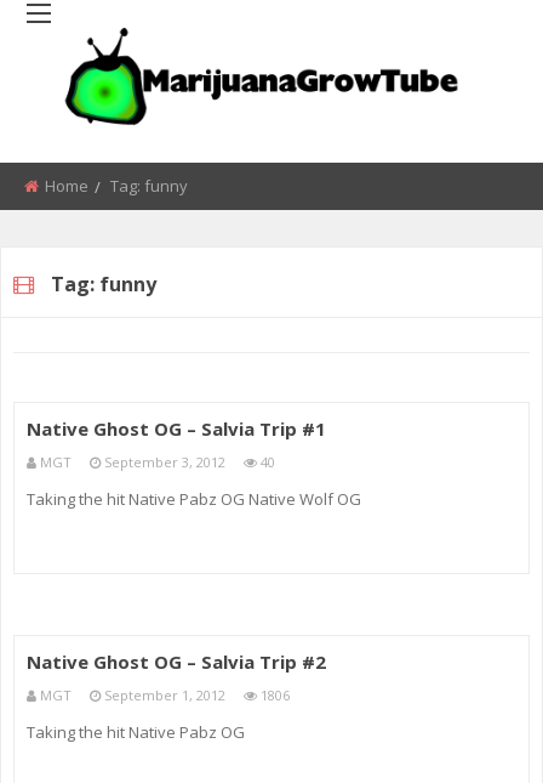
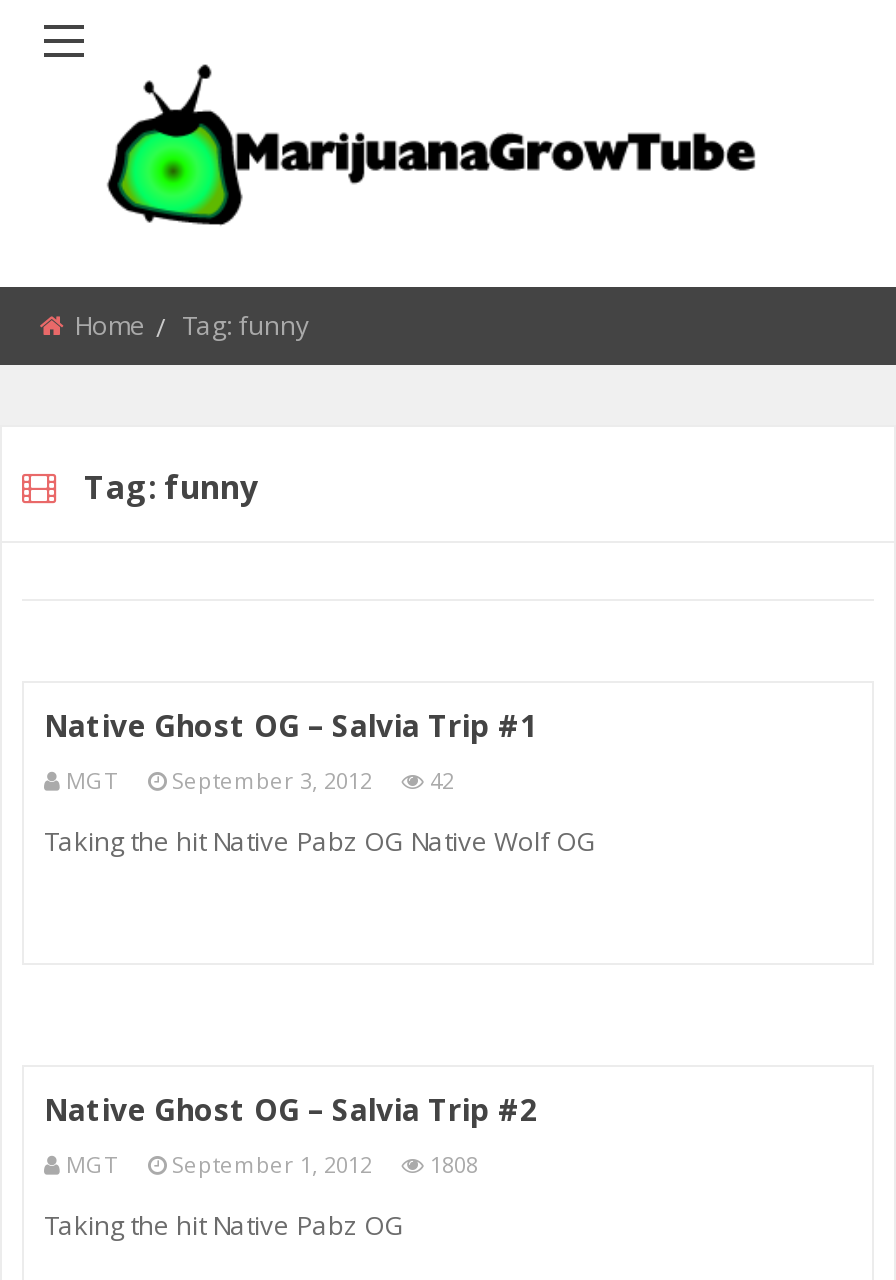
- MGT September 3, 2012 40
+ MGT September 3, 2012 42

- MGT September 1, 2012 1806
+ MGT September 1, 2012 1808
